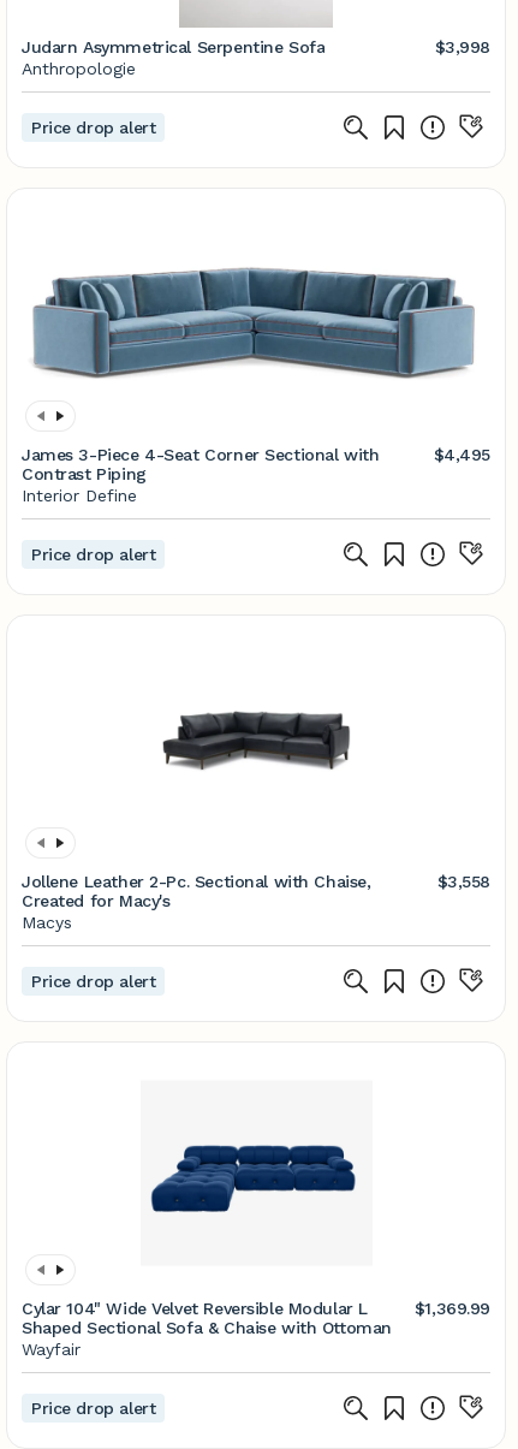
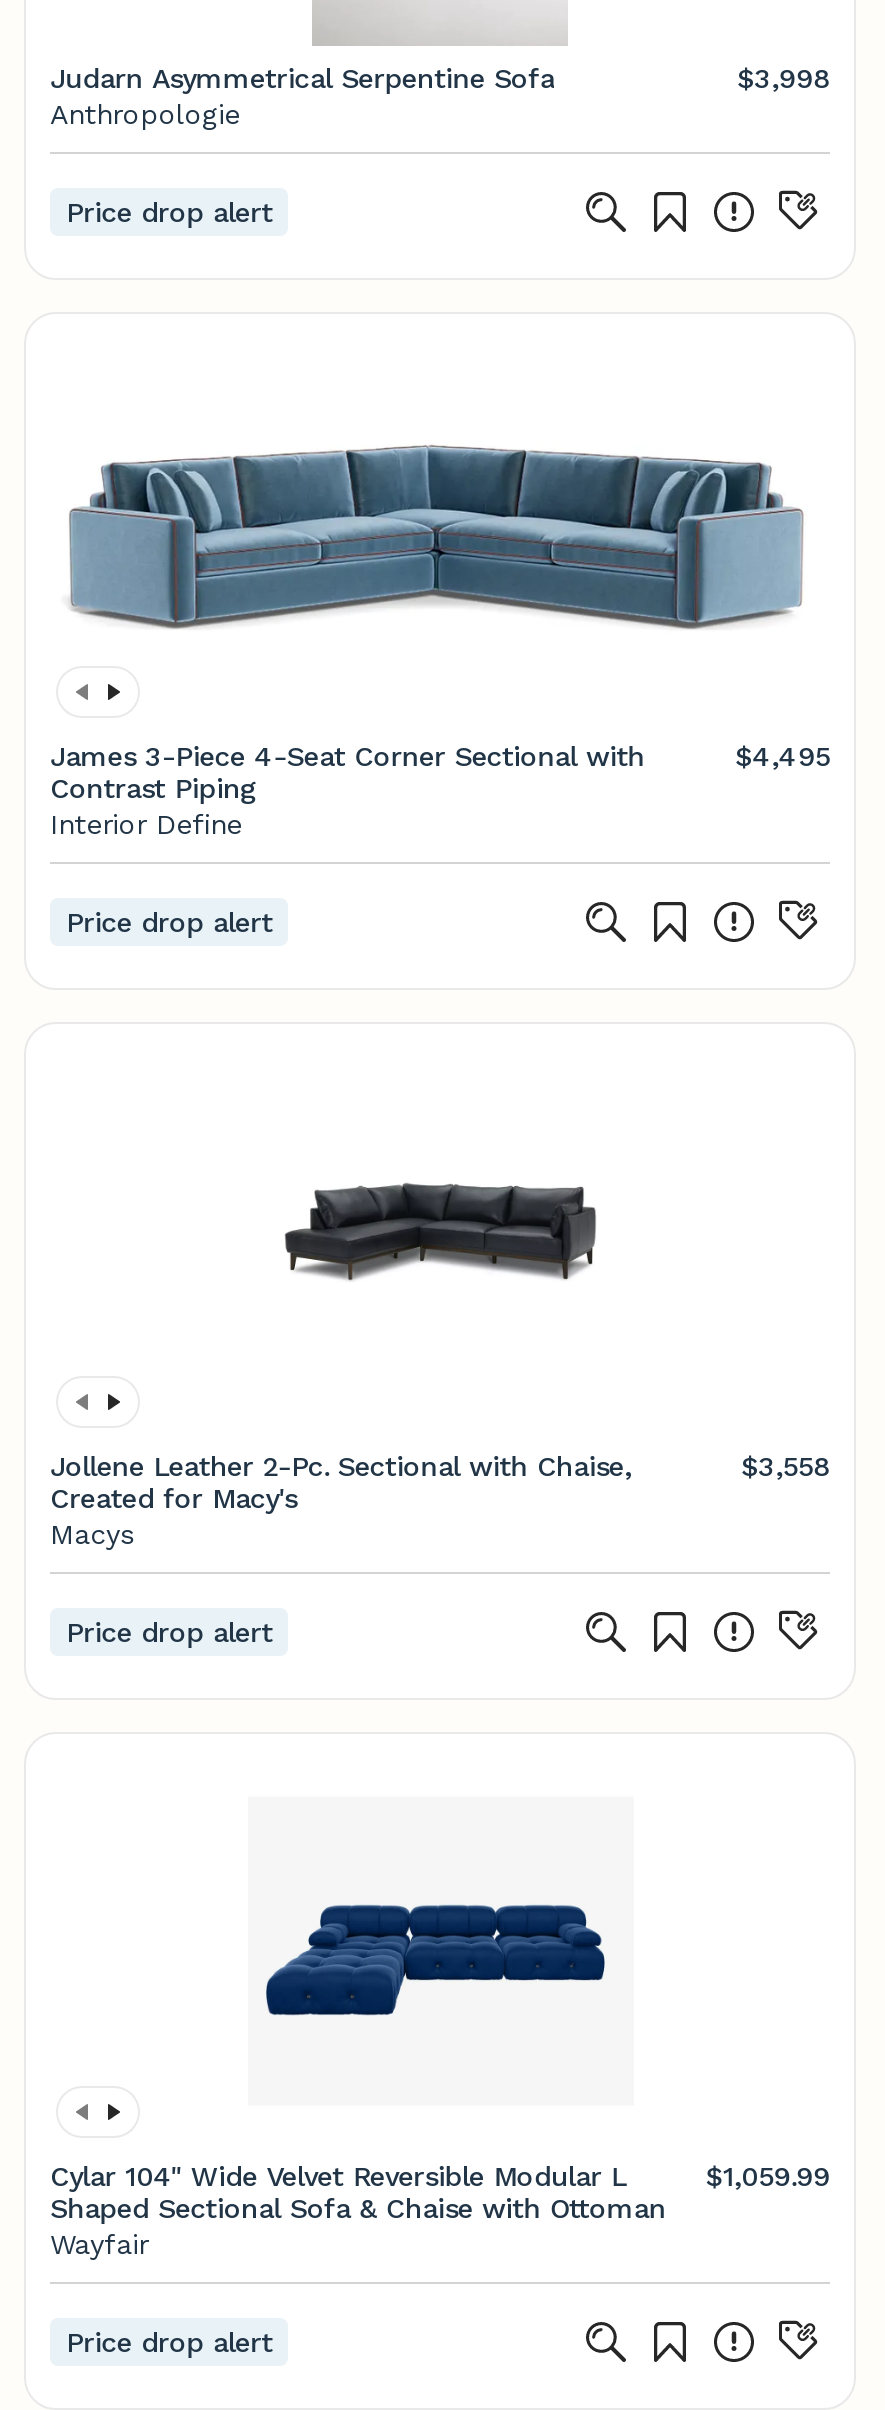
- $1,369.99
+ $1,059.99
